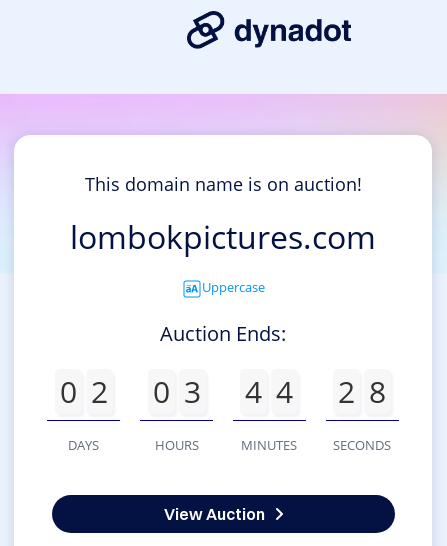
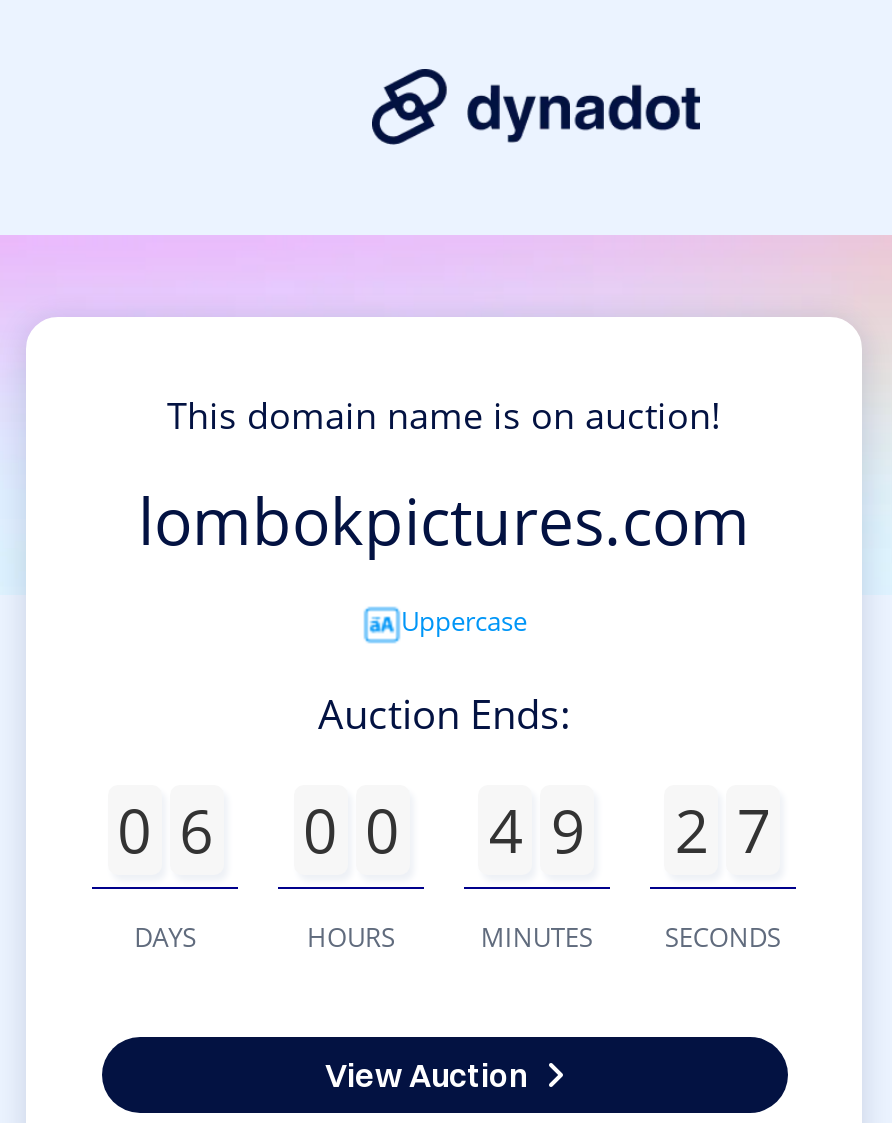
- 0 2
+ 0 6

- 0 3
+ 0 0

- 4 4
+ 4 9

- 2 8
+ 2 7
